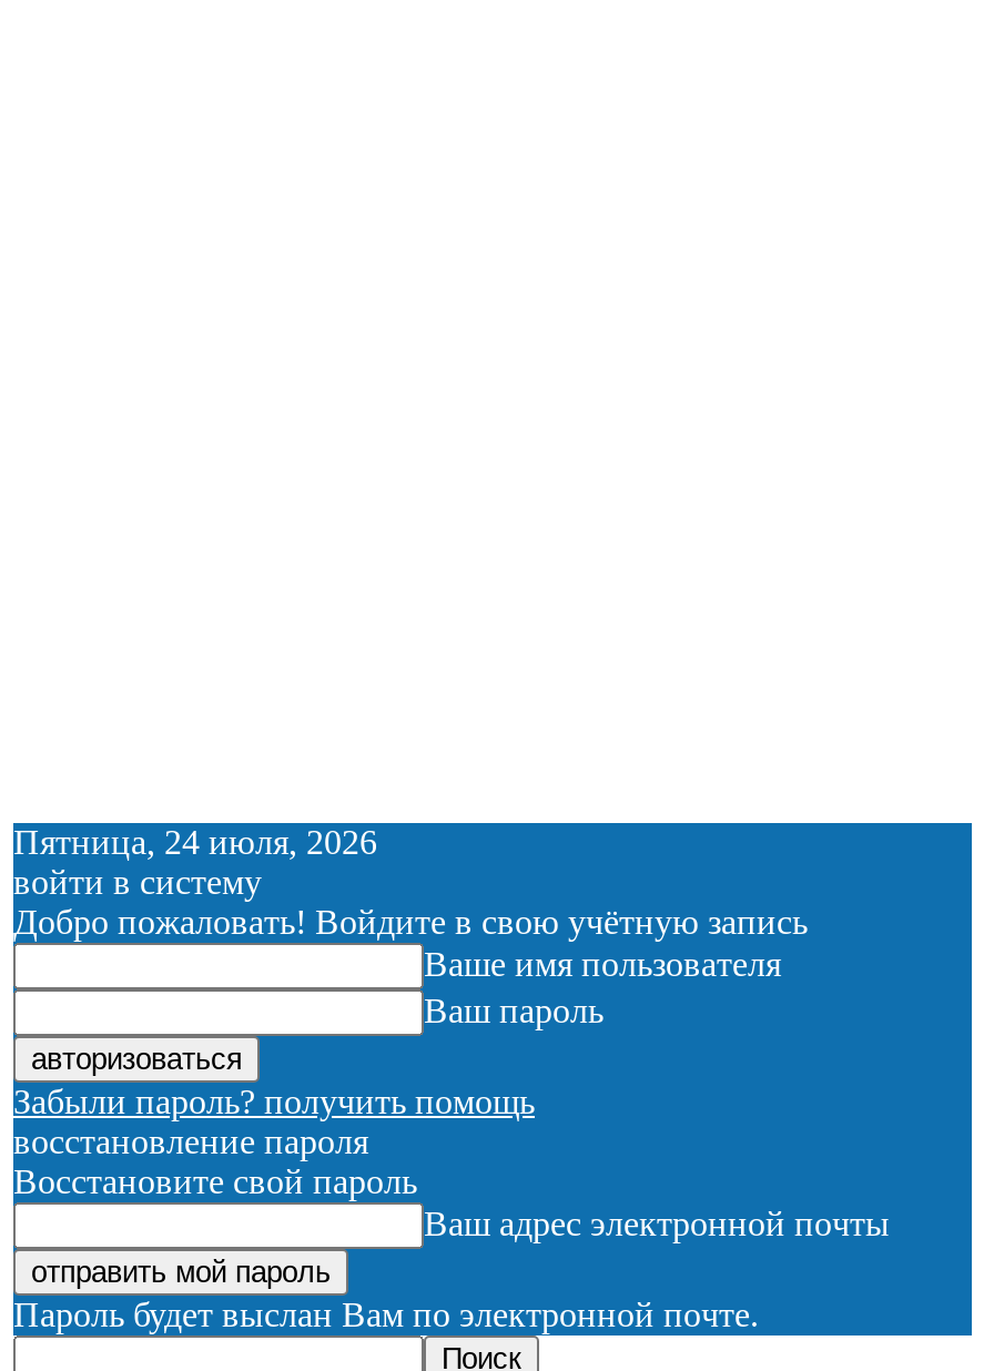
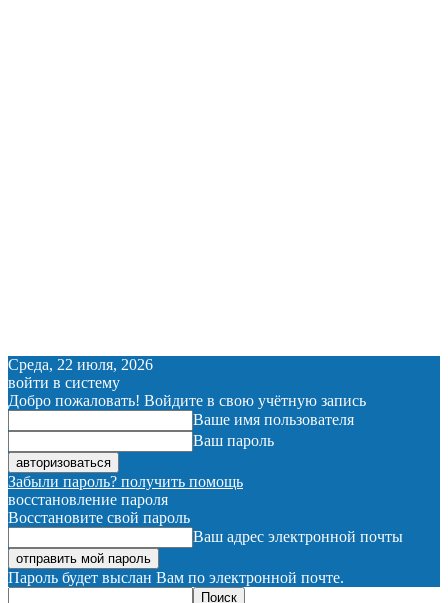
- Пятница, 24 июля, 2026
+ Среда, 22 июля, 2026
